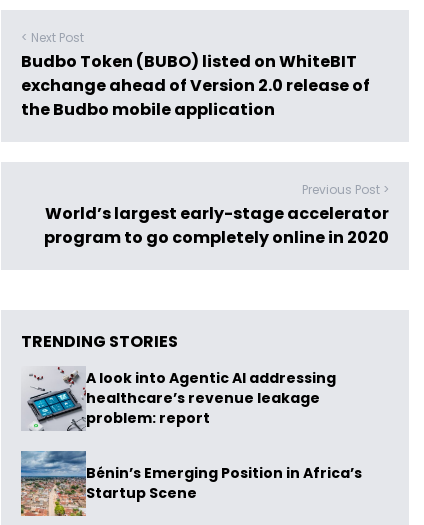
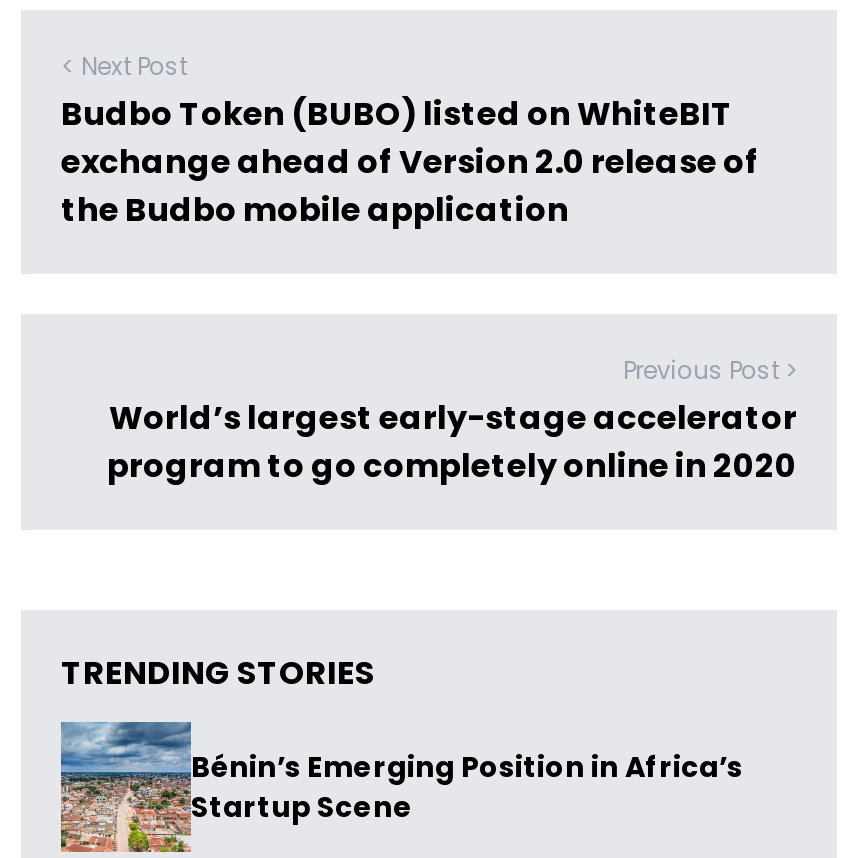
- [image]
- A look into Agentic AI addressing
- healthcare’s revenue leakage
- problem: report
